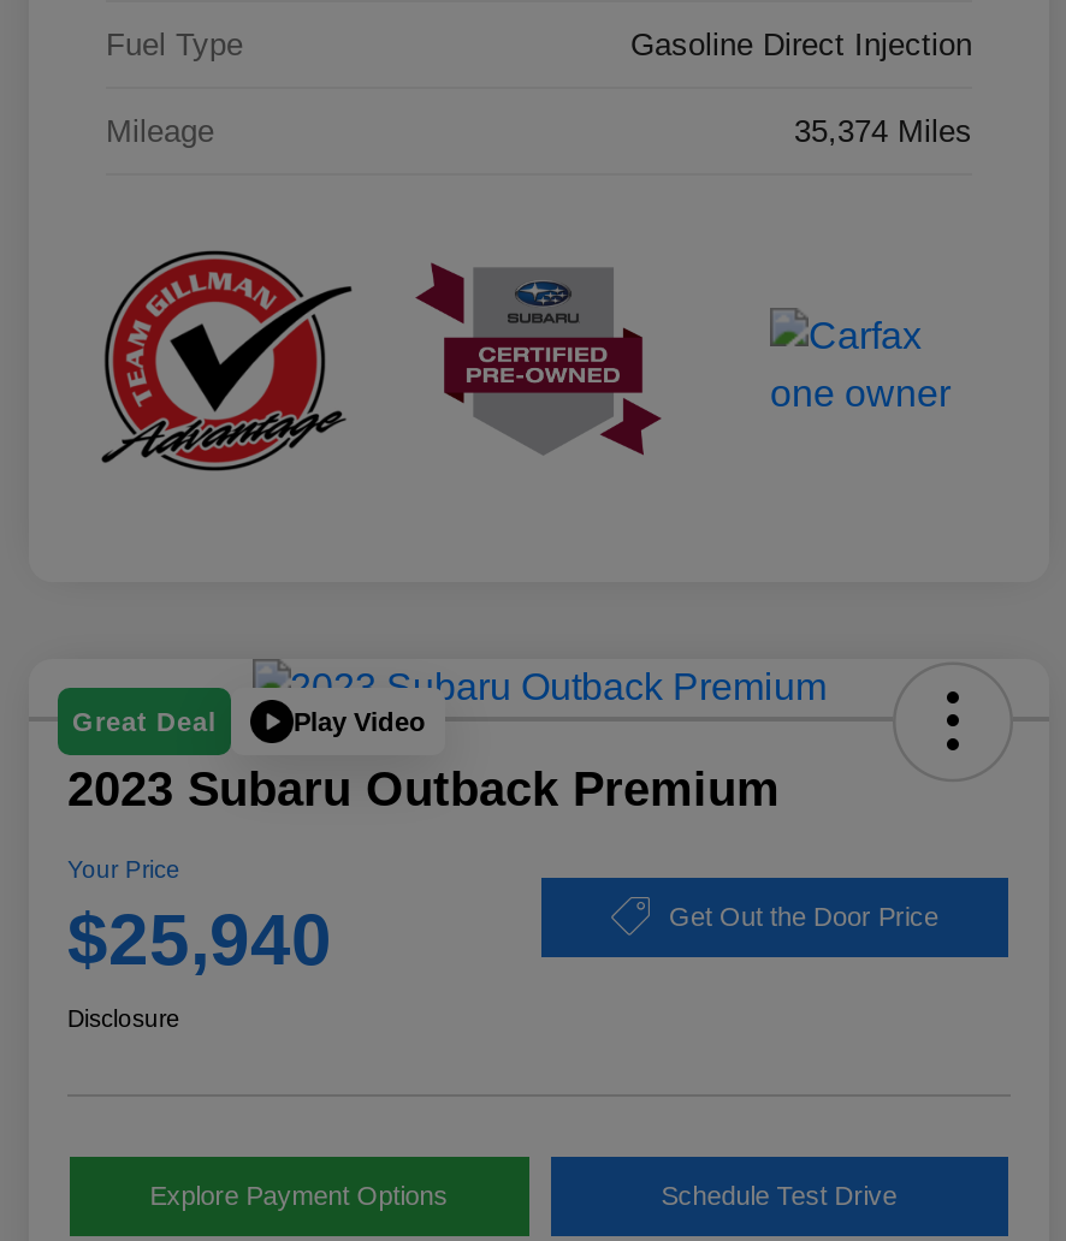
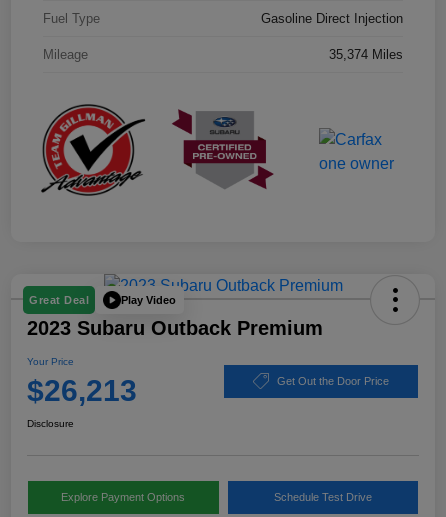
- $25,940
+ $26,213
